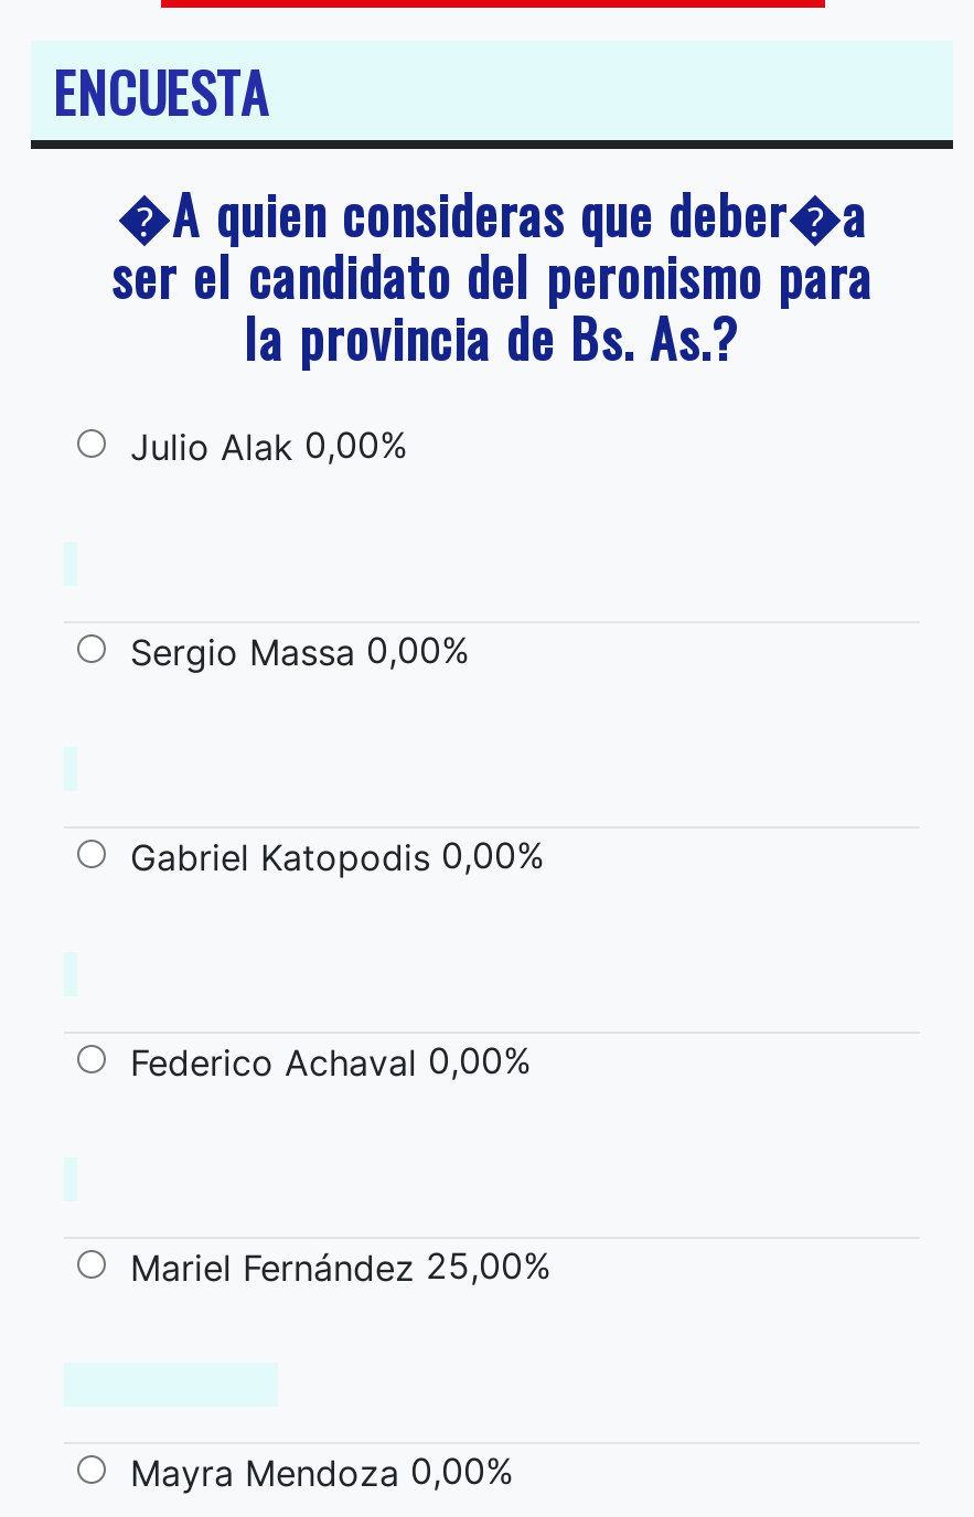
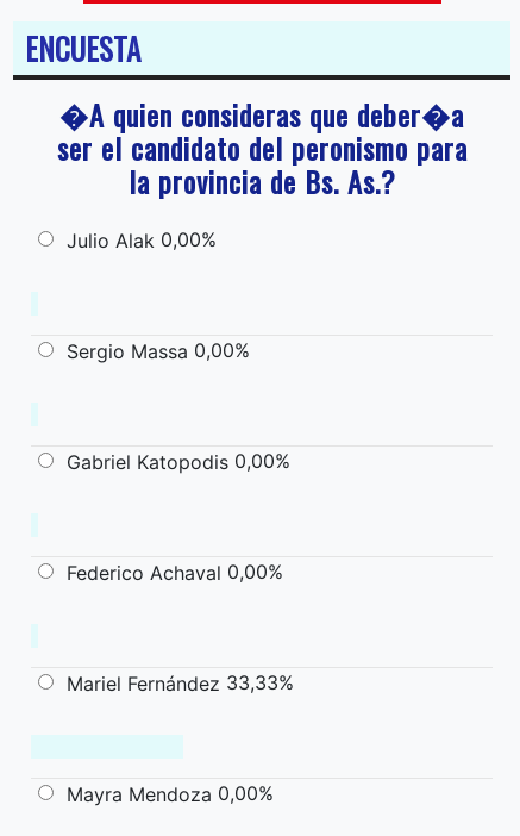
- Mariel Fernández 25,00%
+ Mariel Fernández 33,33%
